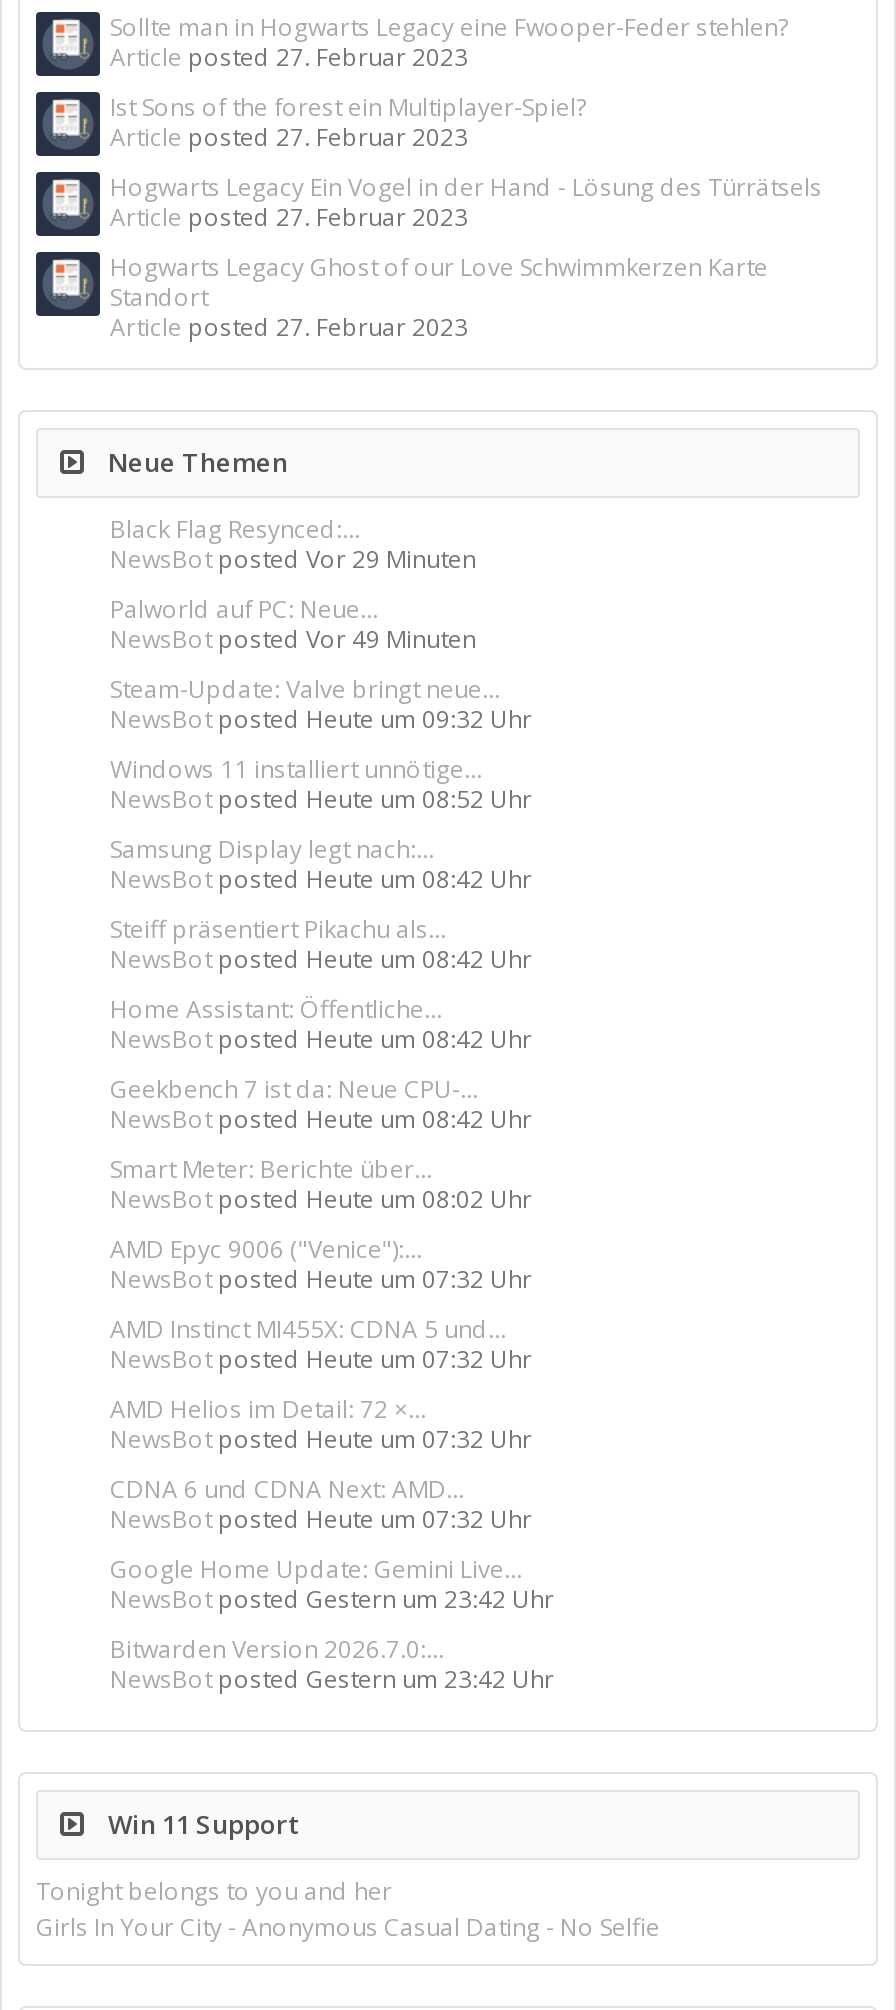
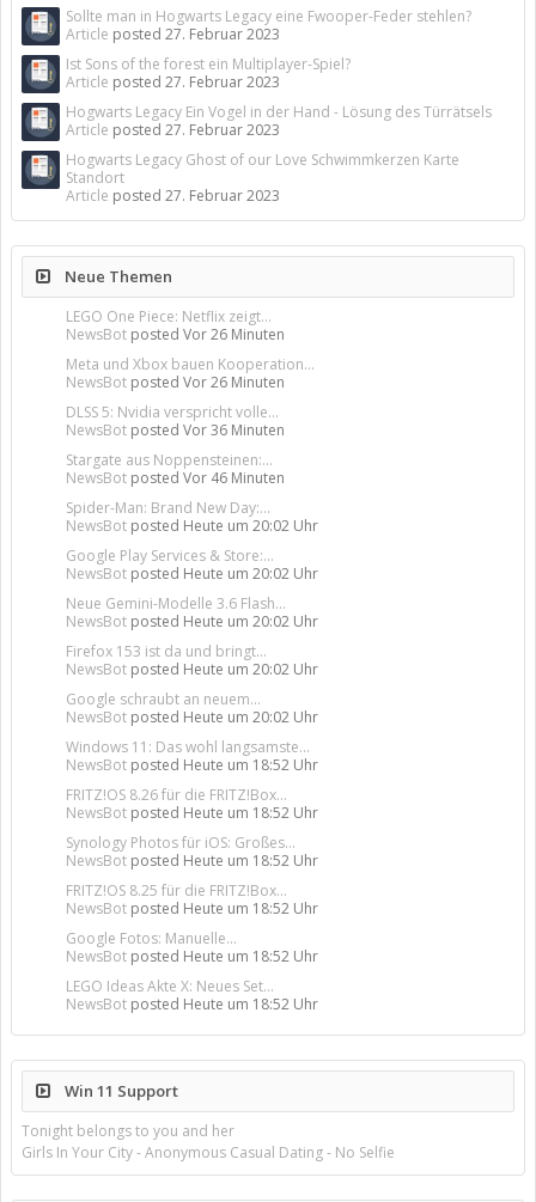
- Black Flag Resynced:...
- NewsBotposted Vor 29 Minuten
+ LEGO One Piece: Netflix zeigt...
+ NewsBotposted Vor 26 Minuten

- Palworld auf PC: Neue...
- NewsBot posted Vor 49 Minuten
+ Meta und Xbox bauen Kooperation...
+ NewsBot posted Vor 26 Minuten

- Steam-Update: Valve bringt neue...
- NewsBot posted Heute um 09:32 Uhr
+ DLSS 5: Nvidia verspricht volle...
+ NewsBot posted Vor 36 Minuten

- Windows 11 installiert unnötige...
- NewsBot posted Heute um 08:52 Uhr
+ Stargate aus Noppensteinen:...
+ NewsBot posted Vor 46 Minuten

- Samsung Display legt nach:...
- NewsBot posted Heute um 08:42 Uhr
+ Spider-Man: Brand New Day:...
+ NewsBot posted Heute um 20:02 Uhr

- Steiff präsentiert Pikachu als...
- NewsBot posted Heute um 08:42 Uhr
+ Google Play Services & Store:...
+ NewsBot posted Heute um 20:02 Uhr

- Home Assistant: Öffentliche...
- NewsBot posted Heute um 08:42 Uhr
+ Neue Gemini-Modelle 3.6 Flash...
+ NewsBot posted Heute um 20:02 Uhr

- Geekbench 7 ist da: Neue CPU-...
- NewsBot posted Heute um 08:42 Uhr
+ Firefox 153 ist da und bringt...
+ NewsBot posted Heute um 20:02 Uhr

- Smart Meter: Berichte über...
- NewsBot posted Heute um 08:02 Uhr
+ Google schraubt an neuem...
+ NewsBot posted Heute um 20:02 Uhr

- AMD Epyc 9006 ("Venice"):...
- NewsBot posted Heute um 07:32 Uhr
+ Windows 11: Das wohl langsamste...
+ NewsBot posted Heute um 18:52 Uhr

- AMD Instinct MI455X: CDNA 5 und...
- NewsBot posted Heute um 07:32 Uhr
+ FRITZ!OS 8.26 für die FRITZ!Box...
+ NewsBot posted Heute um 18:52 Uhr

- AMD Helios im Detail: 72 ×...
- NewsBot posted Heute um 07:32 Uhr
+ Synology Photos für iOS: Großes...
+ NewsBot posted Heute um 18:52 Uhr

- CDNA 6 und CDNA Next: AMD...
- NewsBot posted Heute um 07:32 Uhr
+ FRITZ!OS 8.25 für die FRITZ!Box...
+ NewsBot posted Heute um 18:52 Uhr

- Google Home Update: Gemini Live...
- NewsBot posted Gestern um 23:42 Uhr
+ Google Fotos: Manuelle...
+ NewsBot posted Heute um 18:52 Uhr

- Bitwarden Version 2026.7.0:...
- NewsBot posted Gestern um 23:42 Uhr
+ LEGO Ideas Akte X: Neues Set...
+ NewsBot posted Heute um 18:52 Uhr
